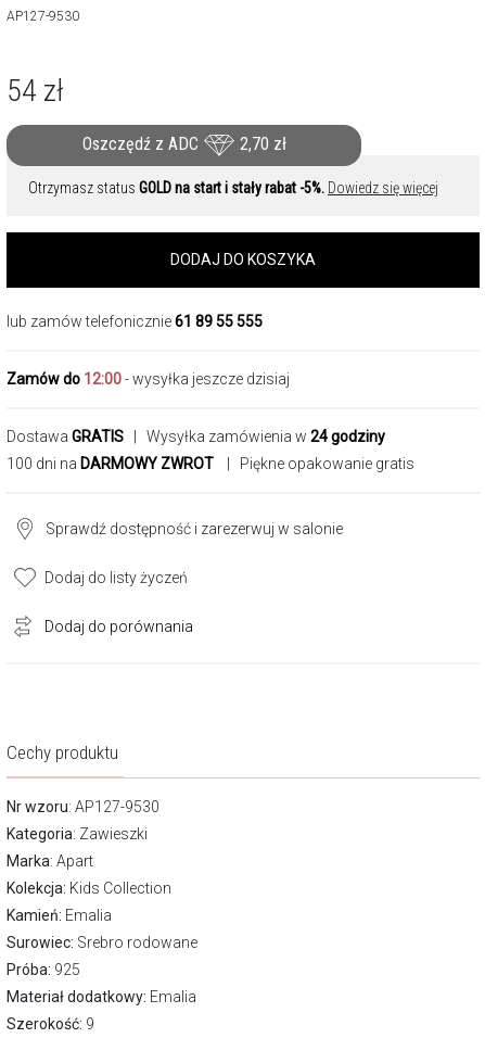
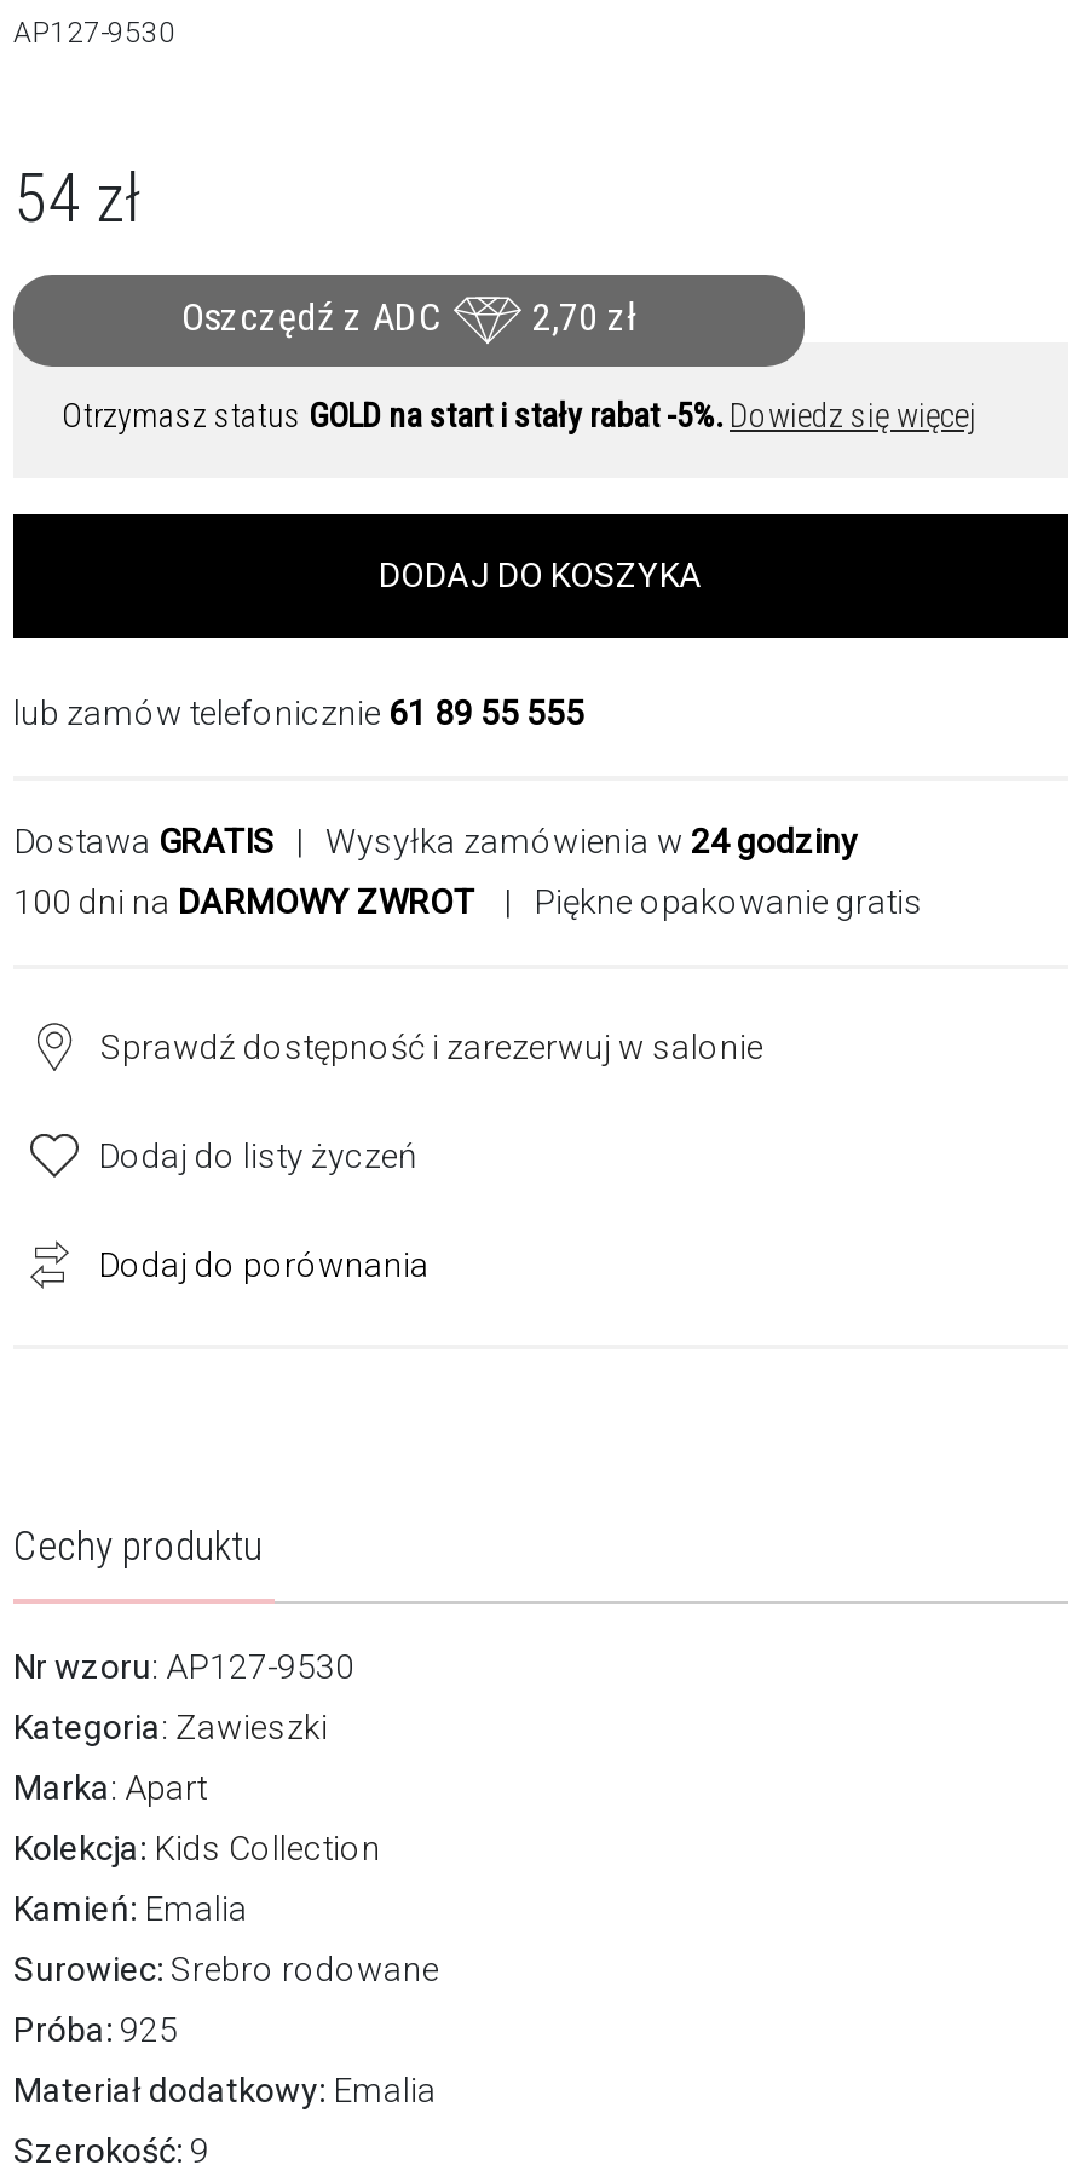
- Zamów do 12:00 - wysyłka jeszcze dzisiaj
